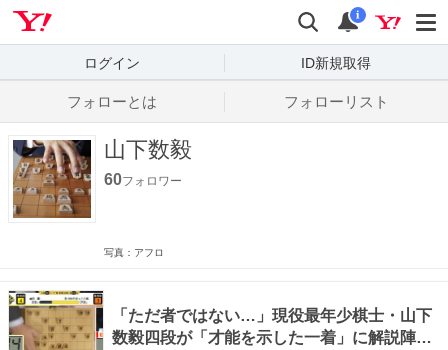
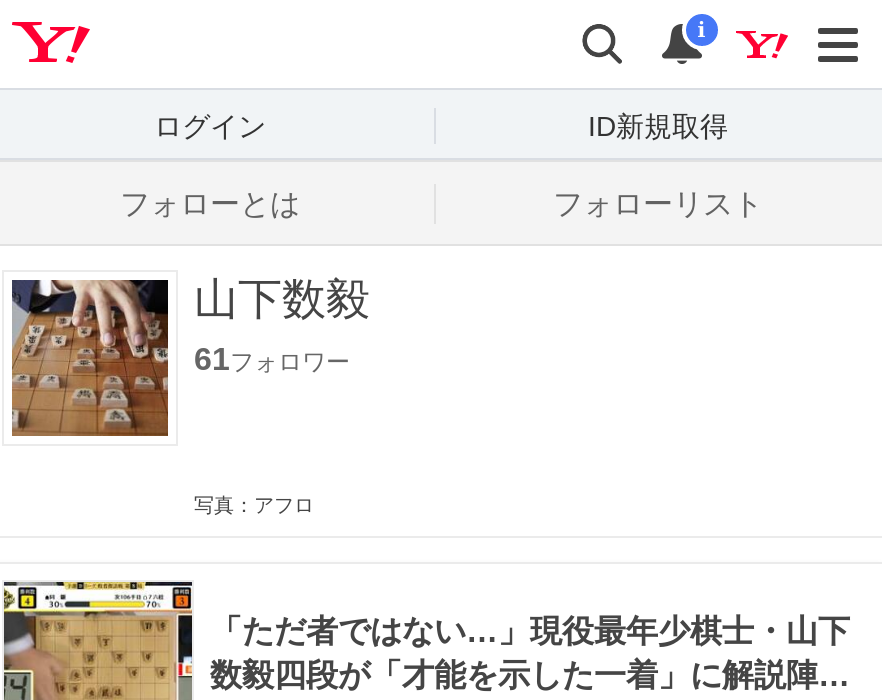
- 60フォロワー
+ 61フォロワー
